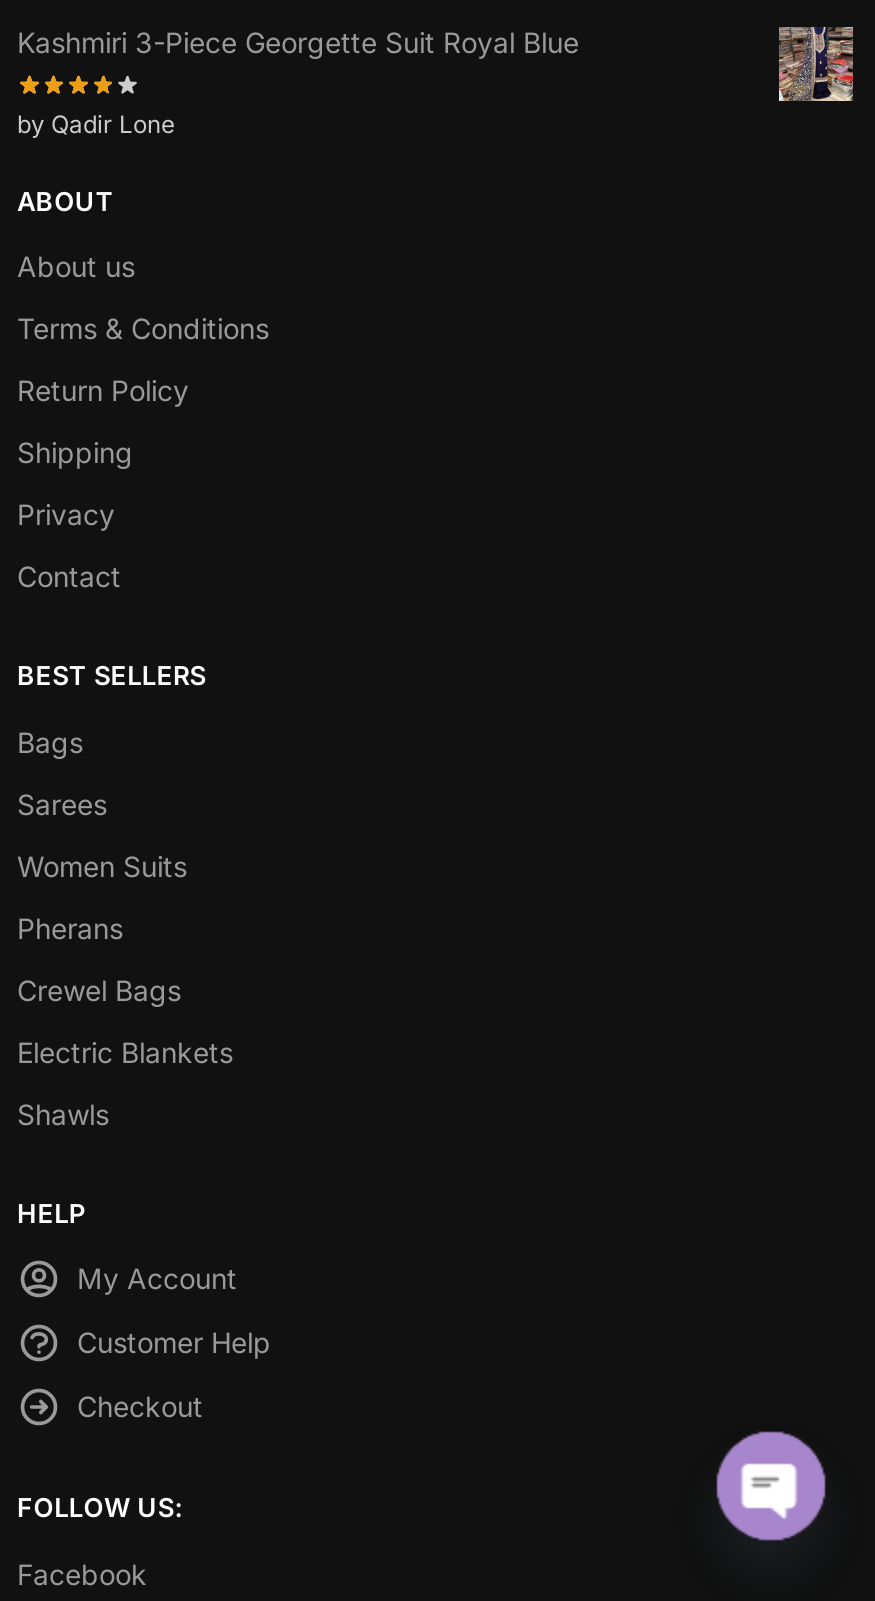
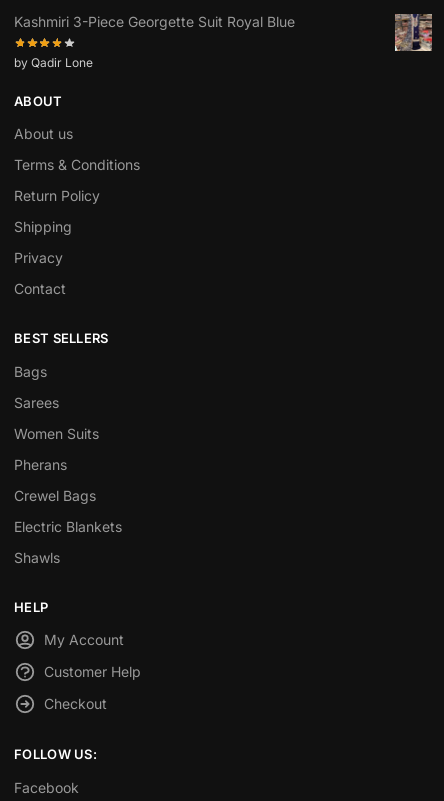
- [image]
